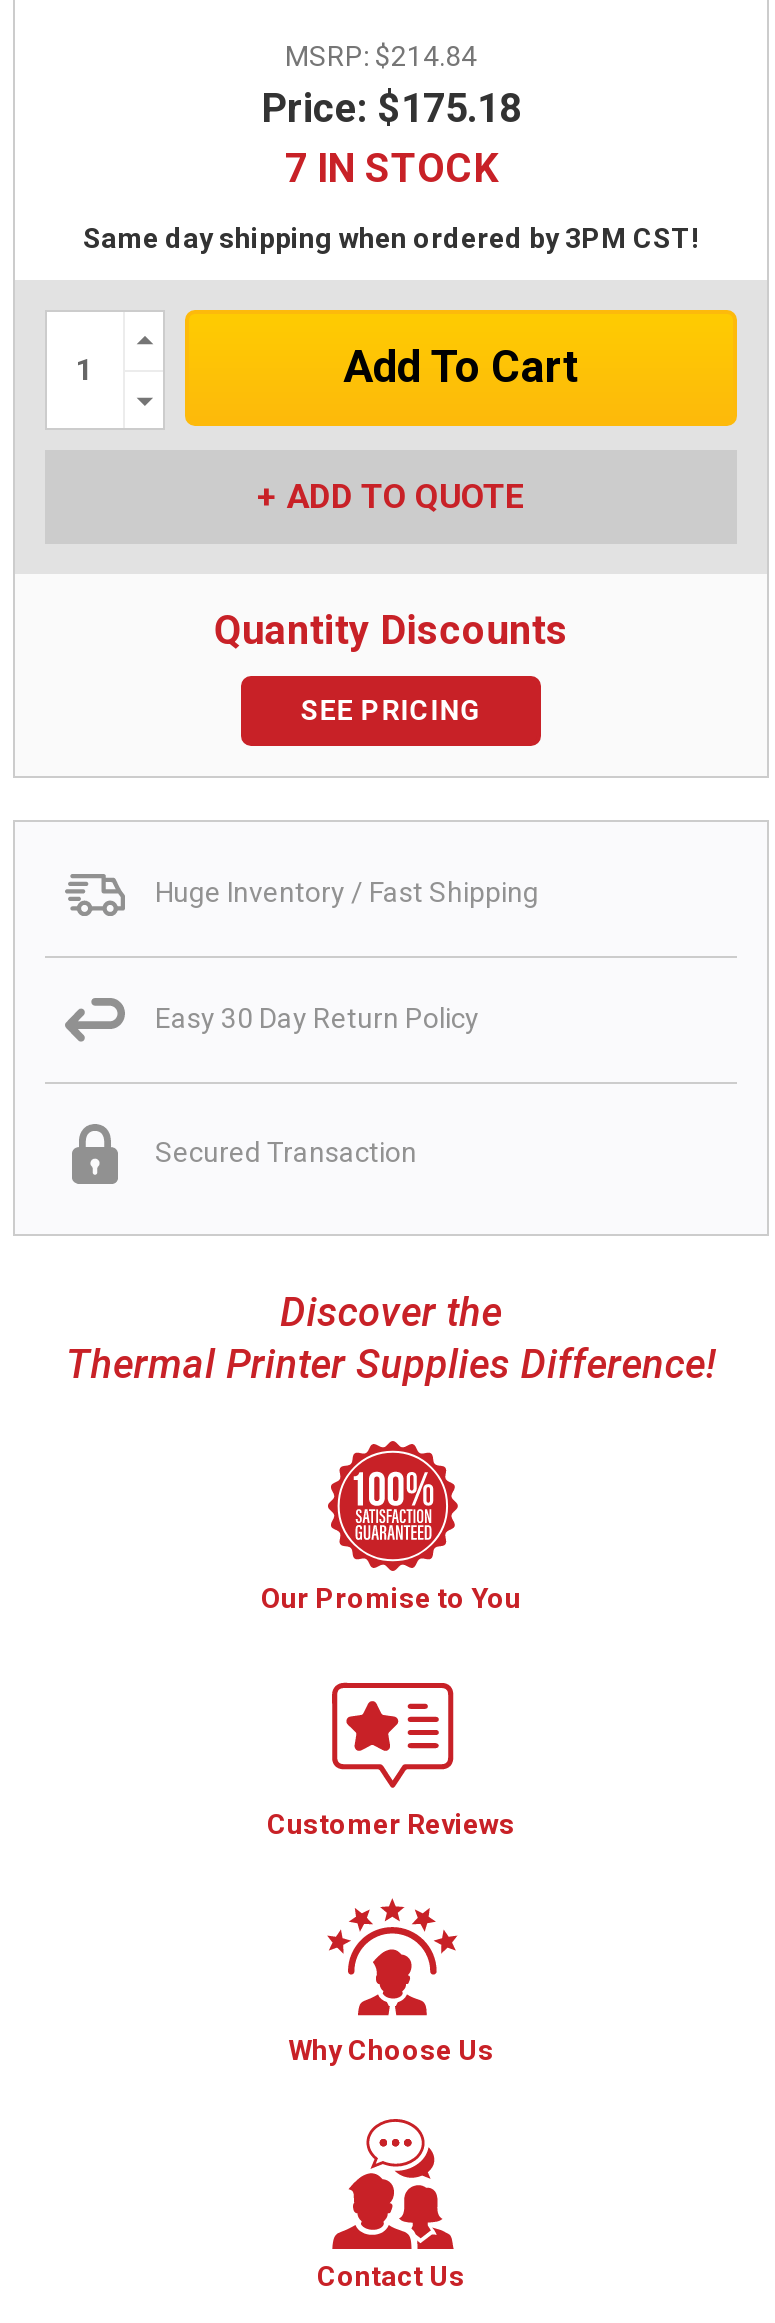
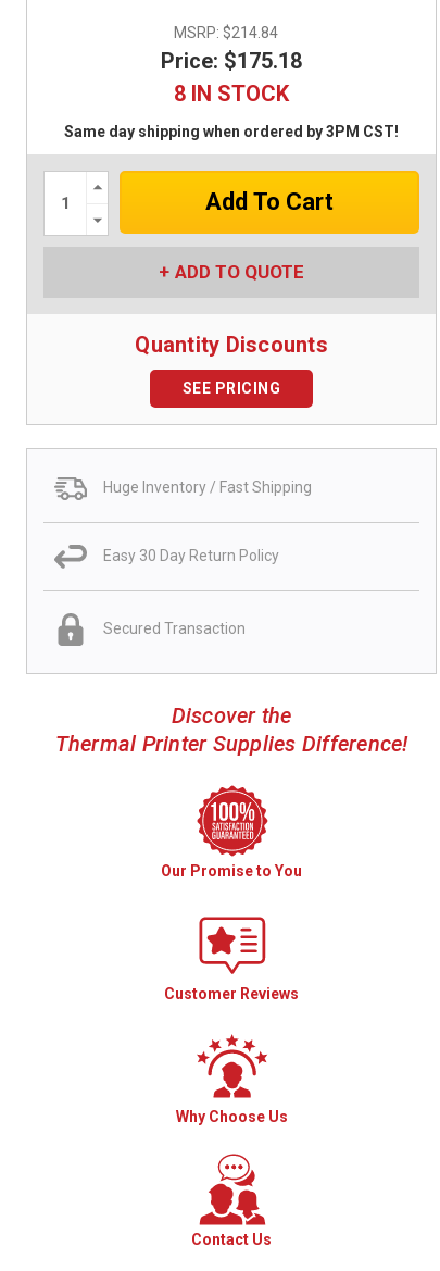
- 7 IN STOCK
+ 8 IN STOCK
